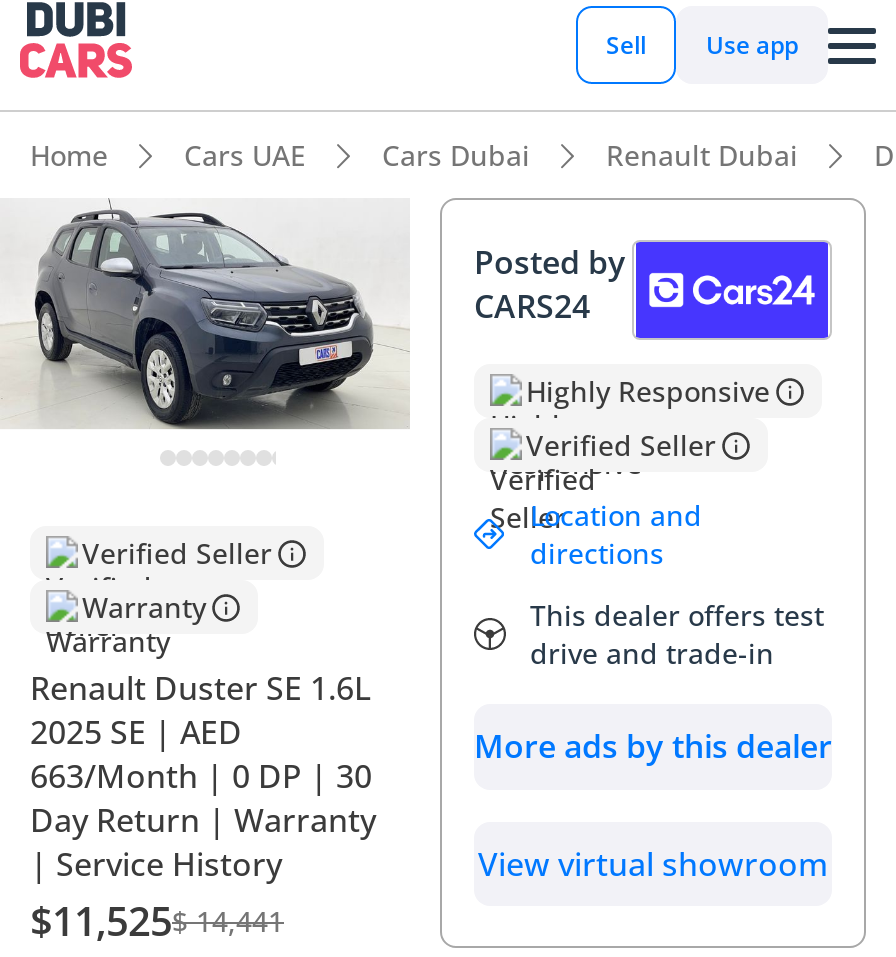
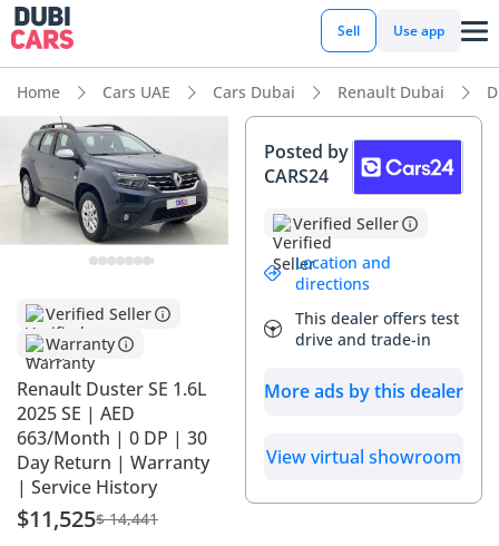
- Highly Responsive

moved up: Verified Seller | Location and | directions | This dealer offers test | drive and trade-in | More ads by this dealer | View virtual showroom
